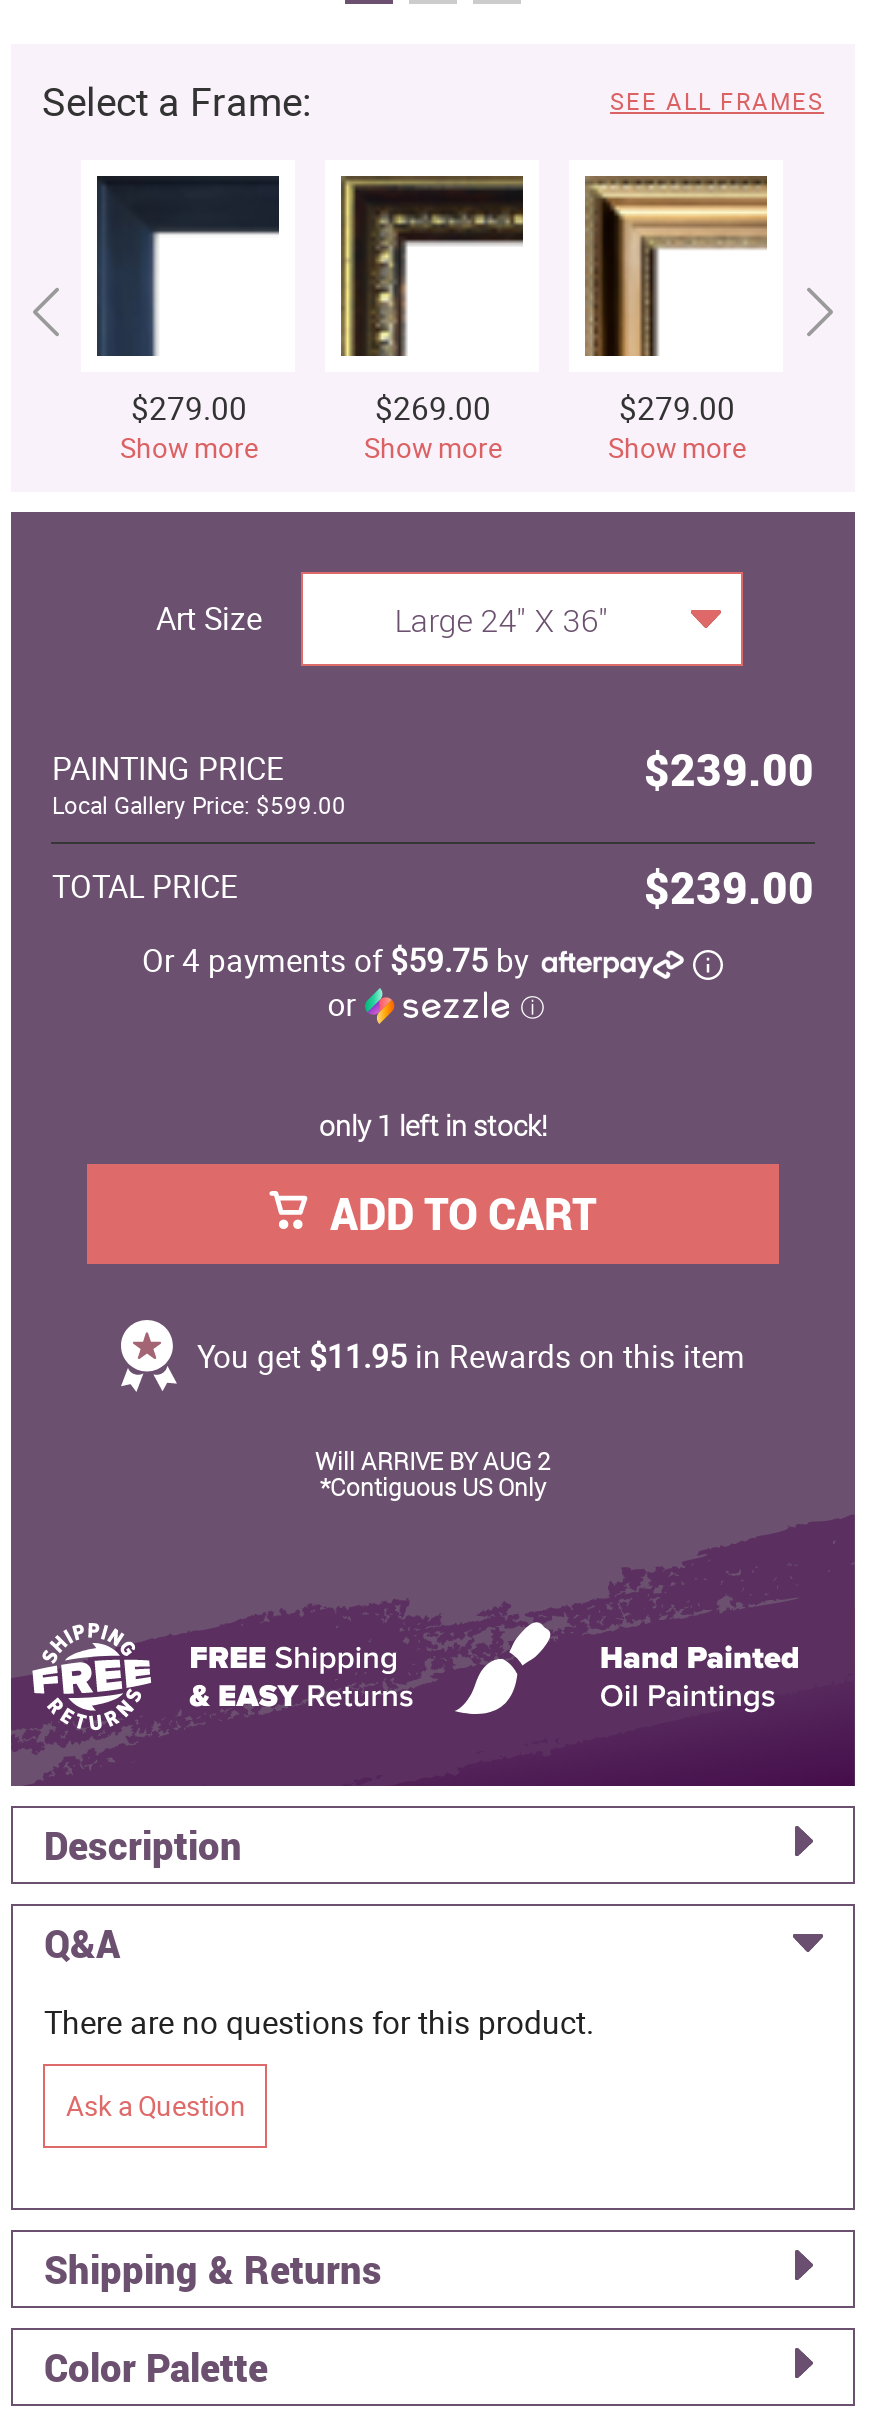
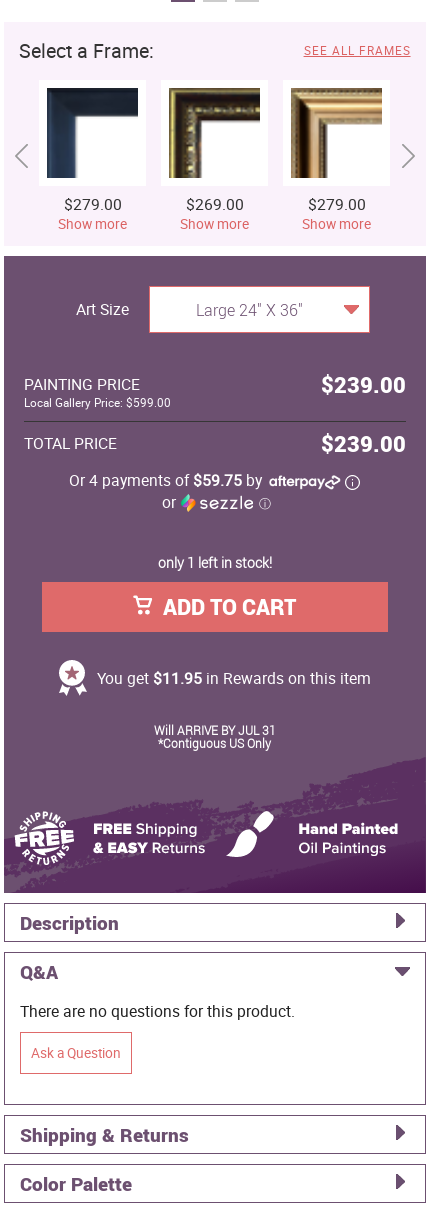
- Will ARRIVE BY AUG 2
+ Will ARRIVE BY JUL 31
